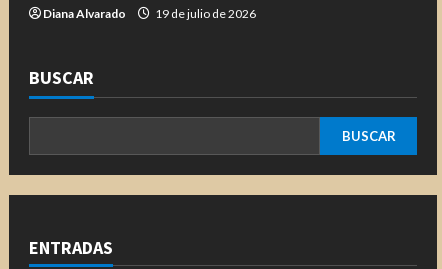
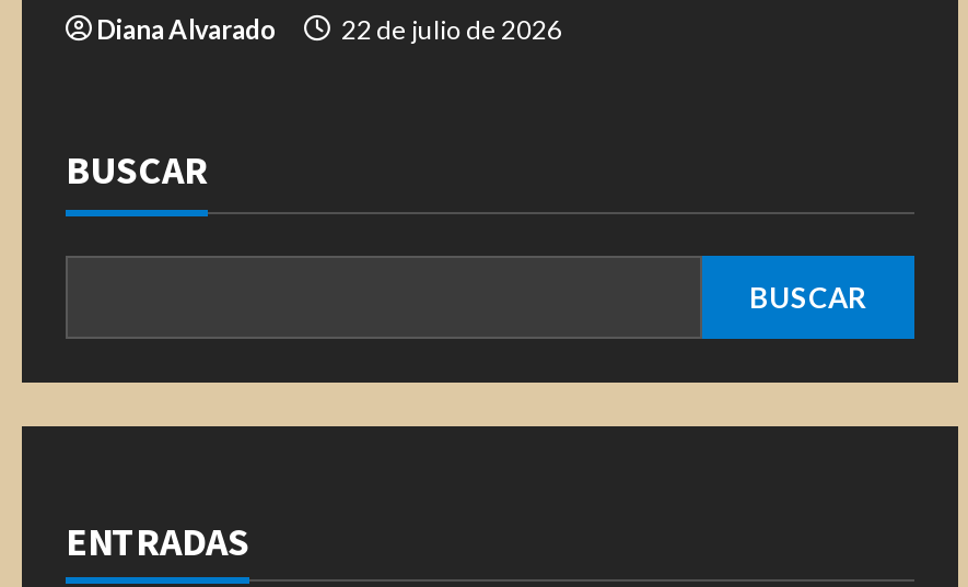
- Diana Alvarado 19 de julio de 2026
+ Diana Alvarado 22 de julio de 2026
